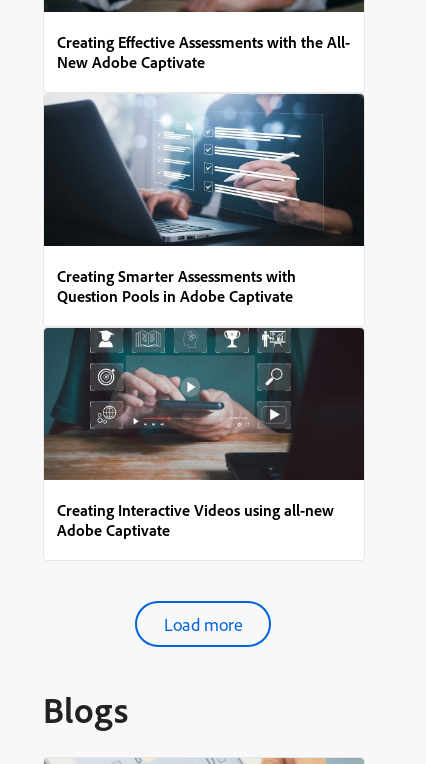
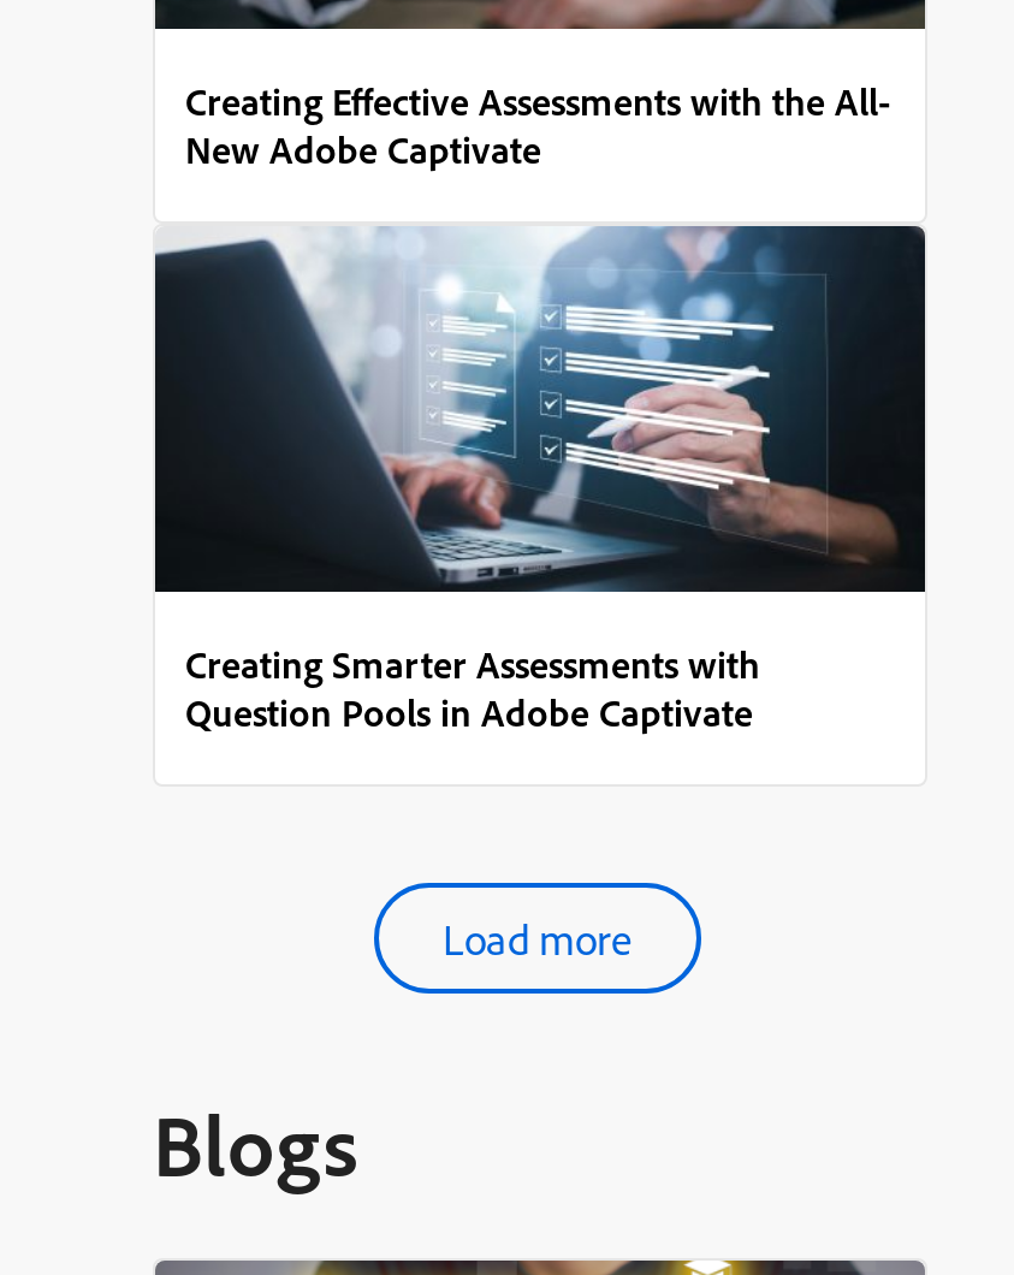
- [image]
- Creating Interactive Videos using all-new
- Adobe Captivate
